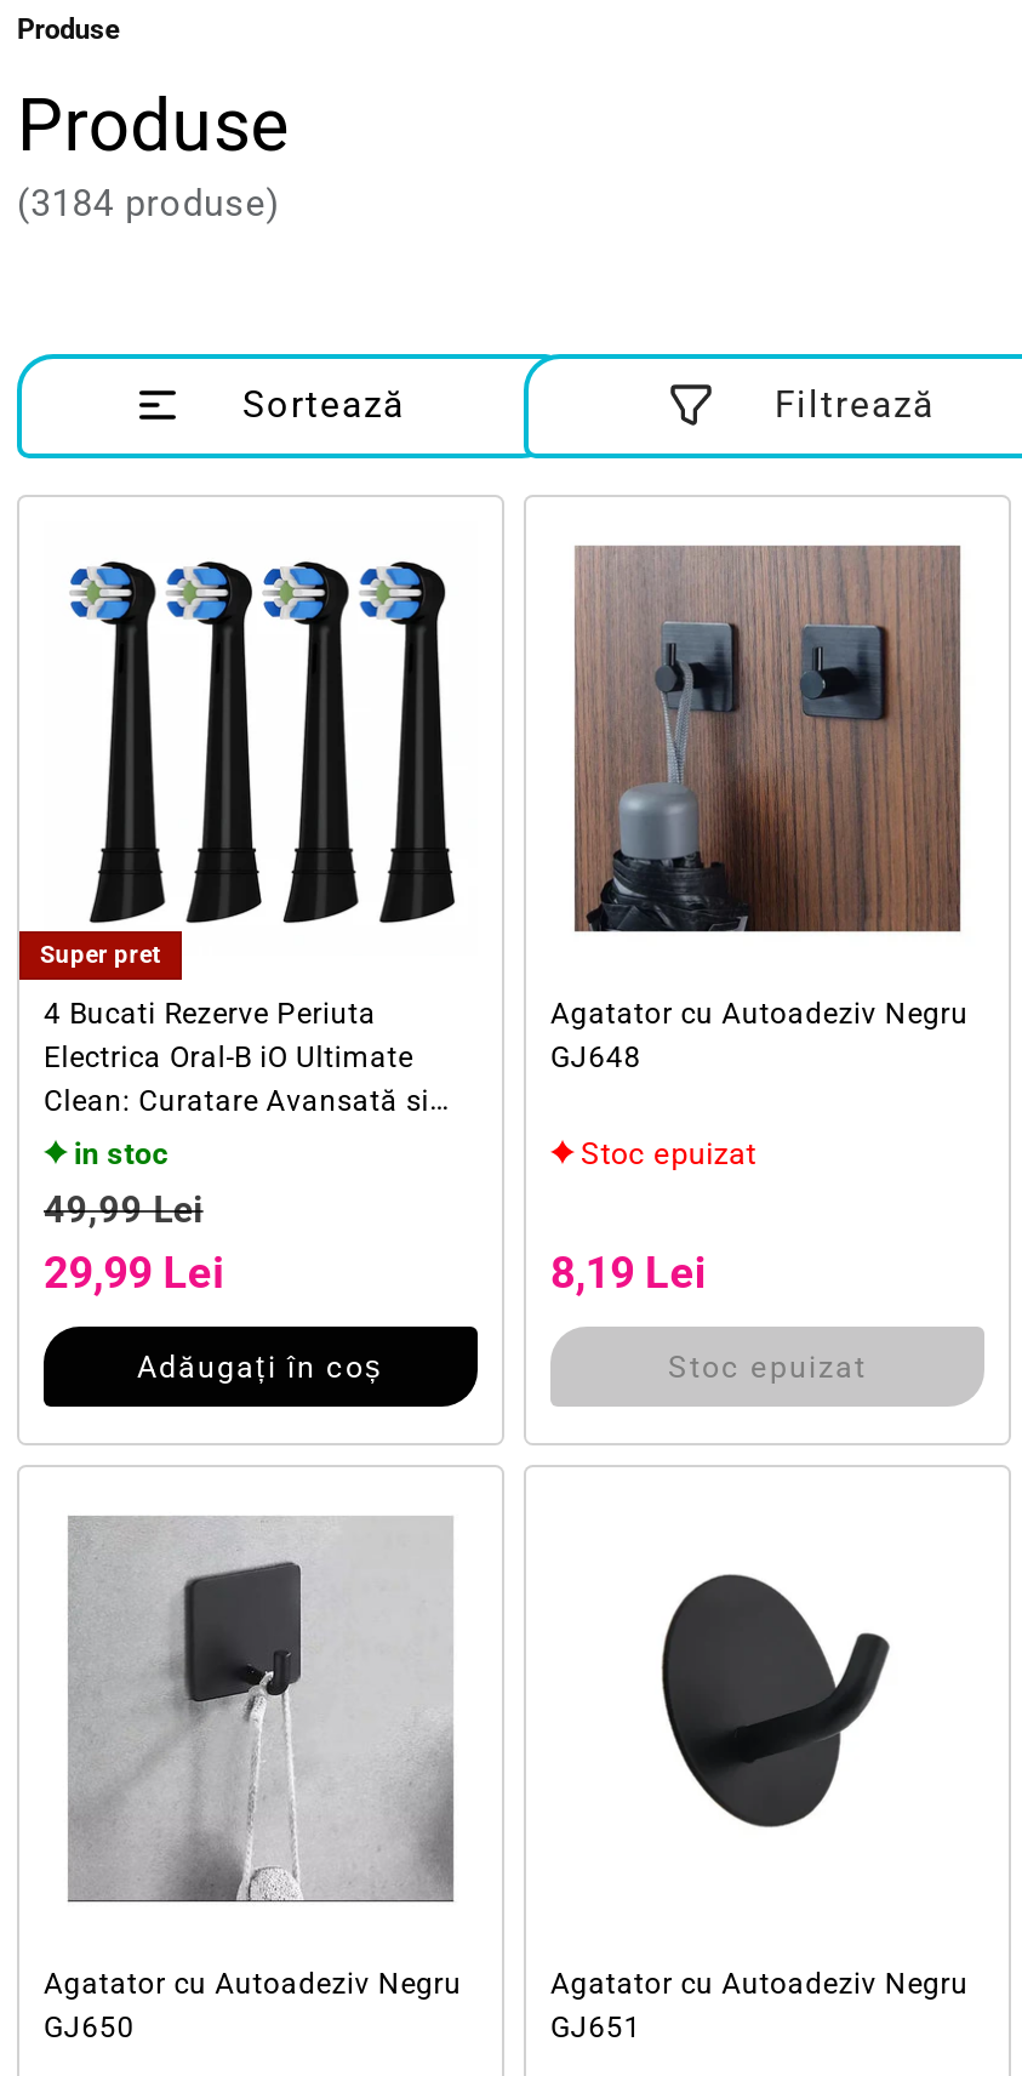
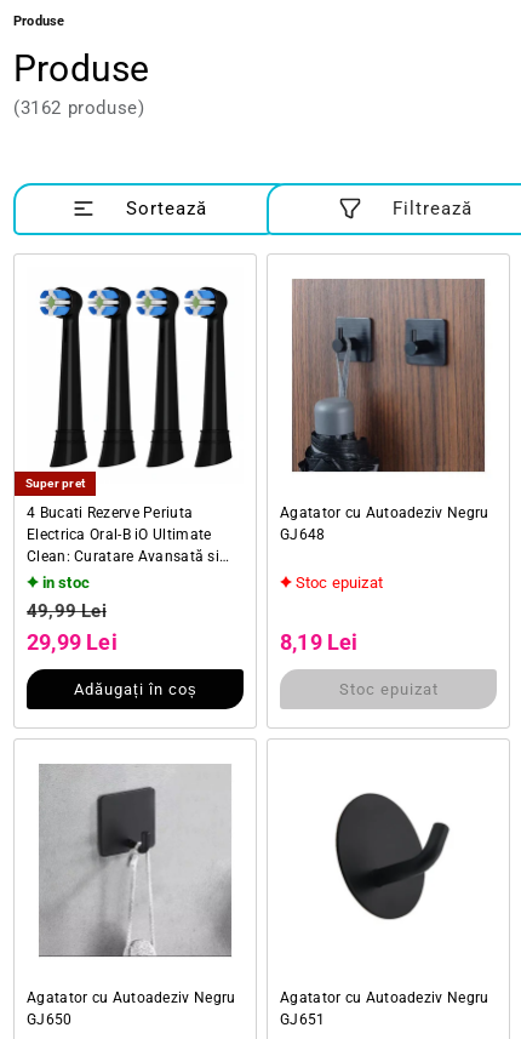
- (3184 produse)
+ (3162 produse)
